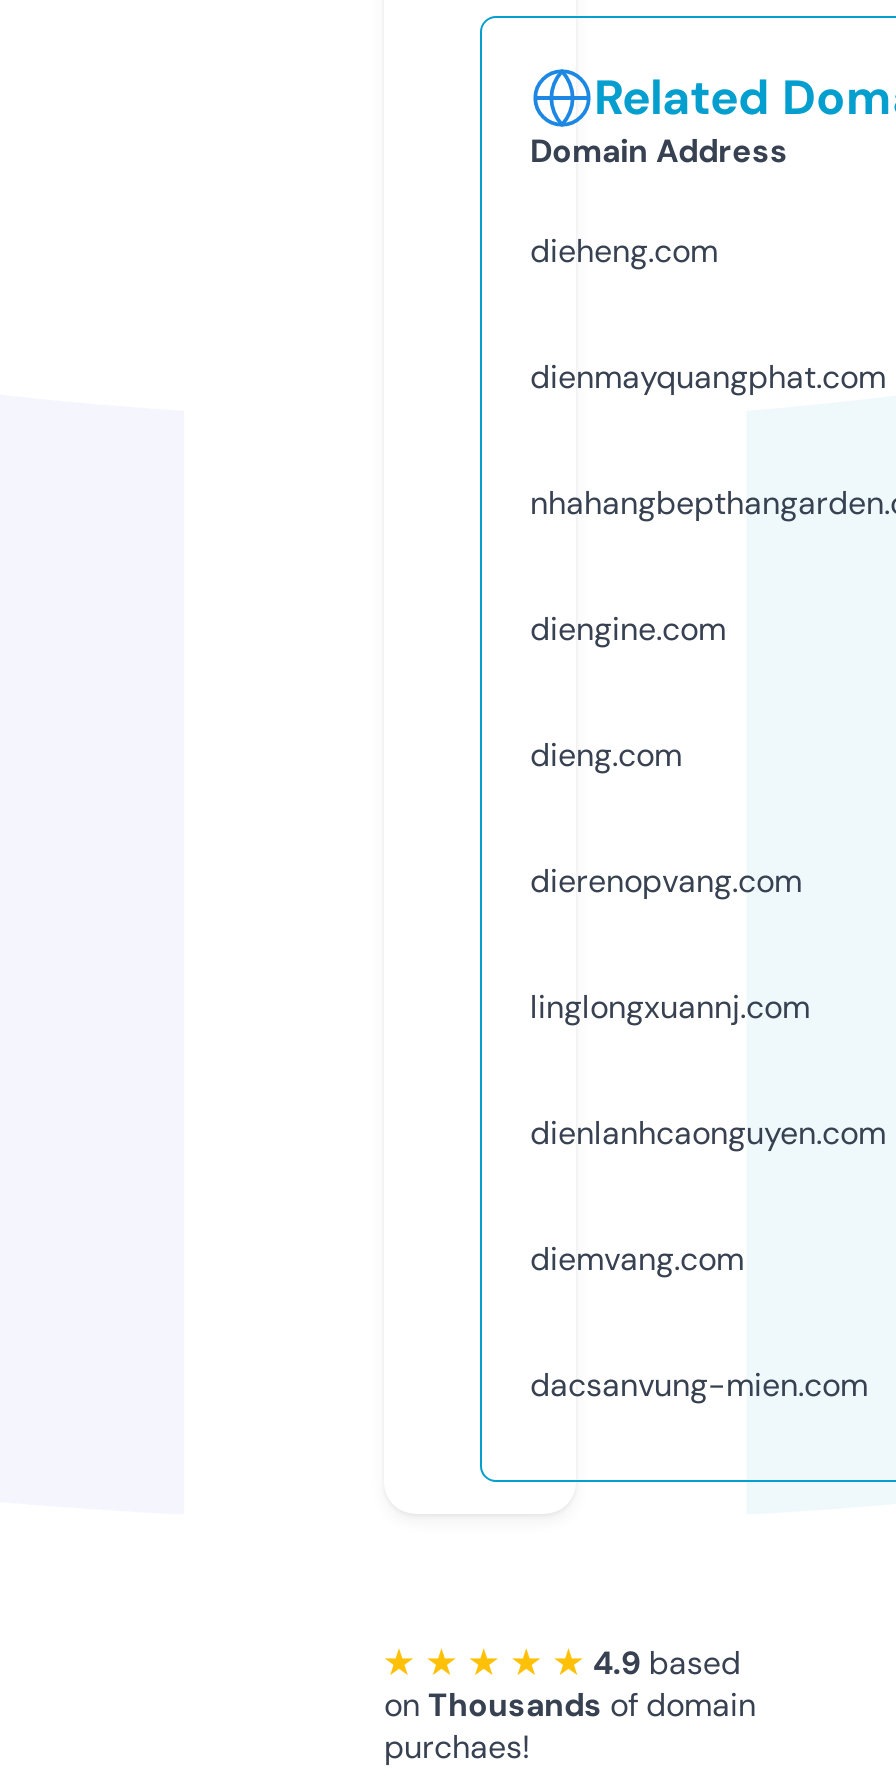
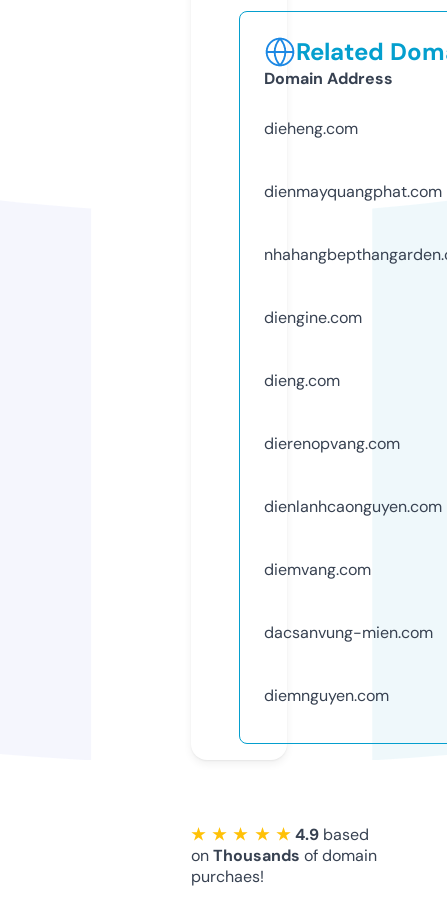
- linglongxuannj.com

moved up: dienlanhcaonguyen.com | diemvang.com | dacsanvung-mien.com

+ diemnguyen.com
